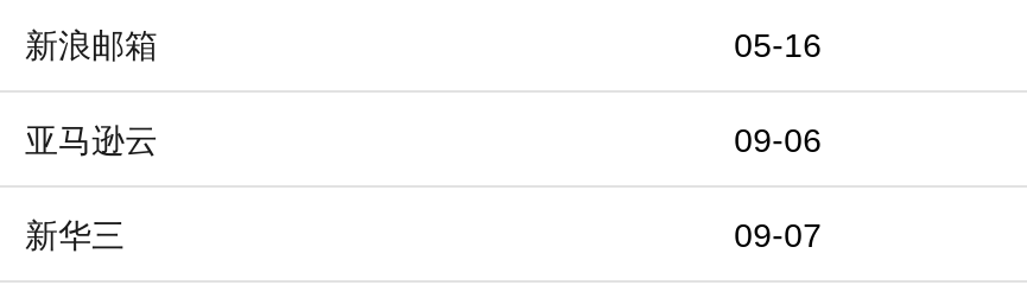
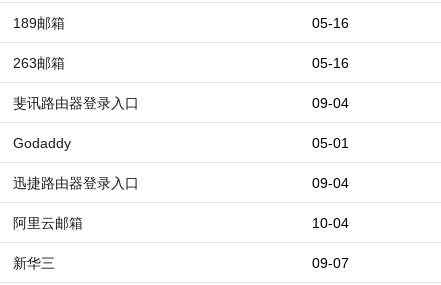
- 新浪邮箱
- 09-06
- 亚马逊云
+ 189邮箱
+ 05-16
+ 263邮箱
+ 09-04
+ 斐讯路由器登录入口
+ 05-01
+ Godaddy
+ 09-04
+ 迅捷路由器登录入口
+ 10-04
+ 阿里云邮箱
